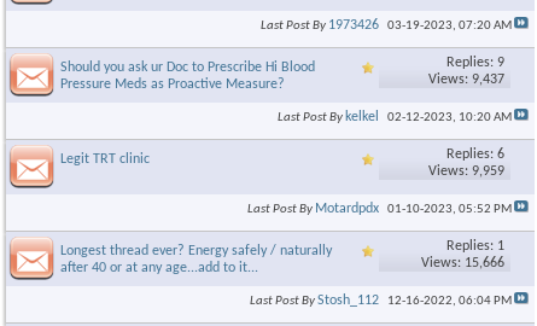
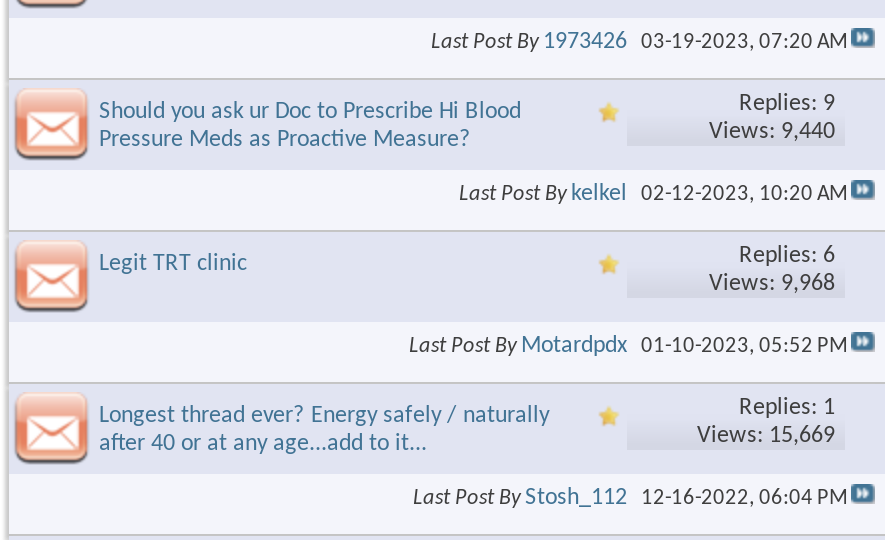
- Views: 9,437
+ Views: 9,440

- Views: 9,959
+ Views: 9,968

- Views: 15,666
+ Views: 15,669
